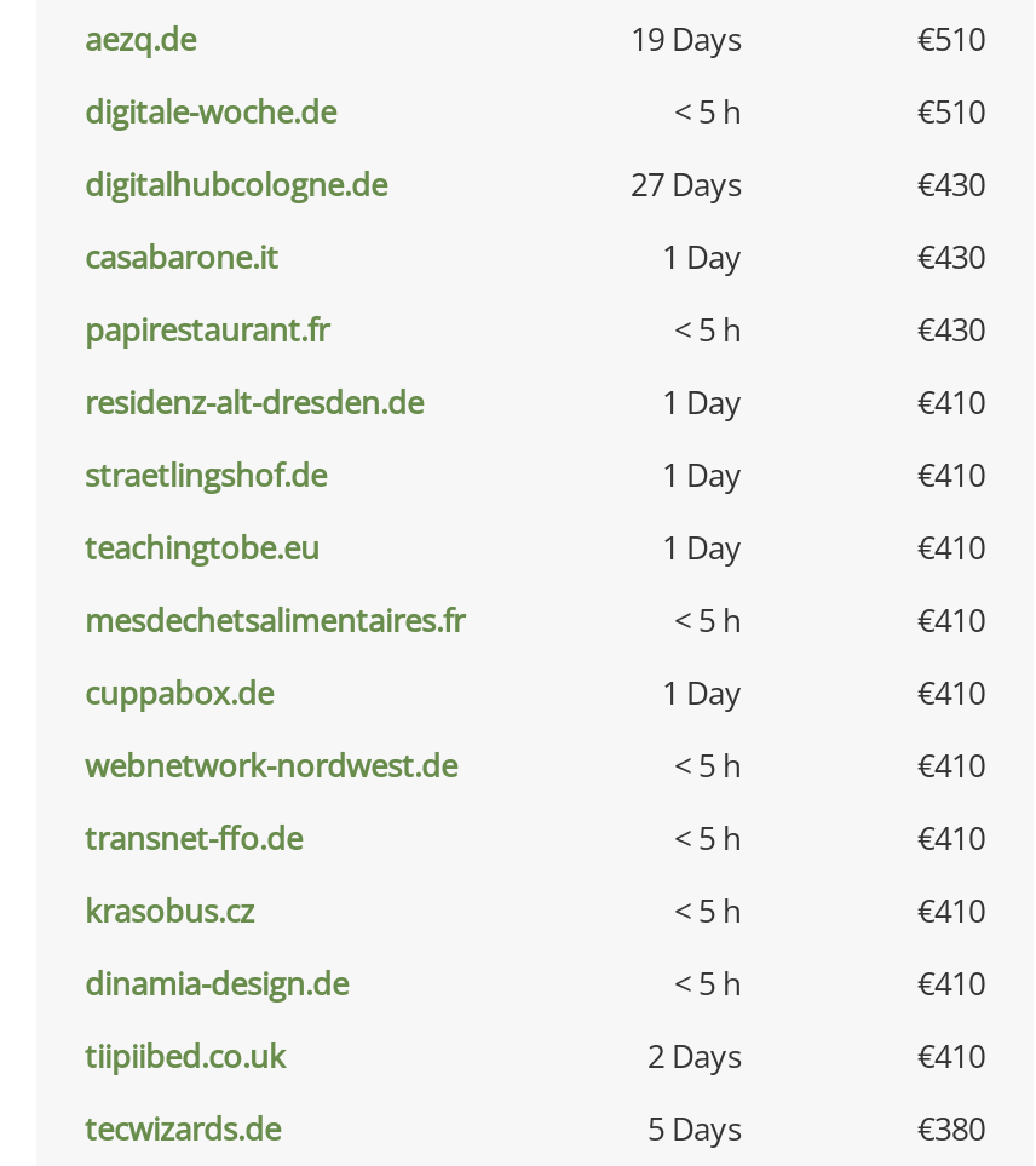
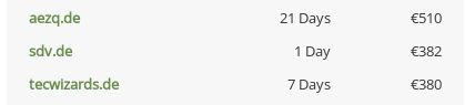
- 19 Days
+ 21 Days

- digitale-woche.de
- < 5 h
- €510
- digitalhubcologne.de
- 27 Days
- €430
- casabarone.it
+ sdv.de

- €430
- papirestaurant.fr
- < 5 h
- €430
- residenz-alt-dresden.de
- 1 Day
- €410
- straetlingshof.de
- 1 Day
- €410
- teachingtobe.eu
- 1 Day
- €410
- mesdechetsalimentaires.fr
- < 5 h
- €410
- cuppabox.de
- 1 Day
- €410
- webnetwork-nordwest.de
- < 5 h
- €410
- transnet-ffo.de
- < 5 h
- €410
- krasobus.cz
- < 5 h
- €410
- dinamia-design.de
- < 5 h
- €410
- tiipiibed.co.uk
- 2 Days
- €410
+ €382

- 5 Days
+ 7 Days
